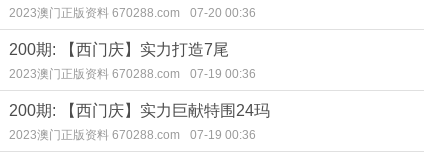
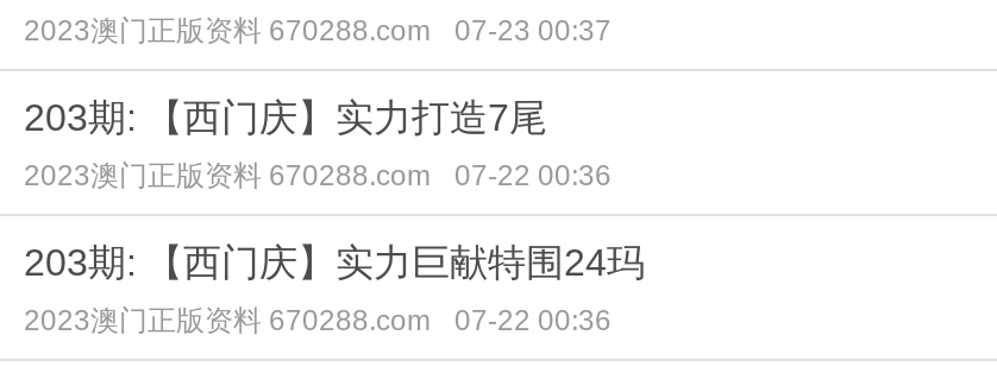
- 2023澳门正版资料 670288.com 07-20 00:36
+ 2023澳门正版资料 670288.com 07-23 00:37

- 200期: 【西门庆】实力打造7尾
+ 203期: 【西门庆】实力打造7尾

- 2023澳门正版资料 670288.com 07-19 00:36
+ 2023澳门正版资料 670288.com 07-22 00:36

- 200期: 【西门庆】实力巨献特围24玛
+ 203期: 【西门庆】实力巨献特围24玛

- 2023澳门正版资料 670288.com 07-19 00:36
+ 2023澳门正版资料 670288.com 07-22 00:36
